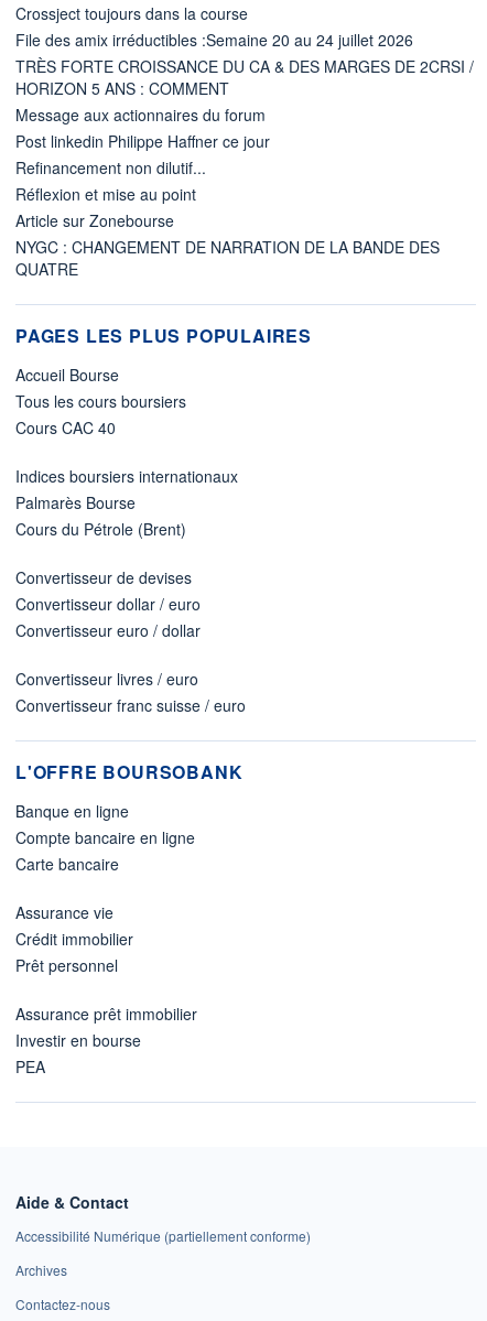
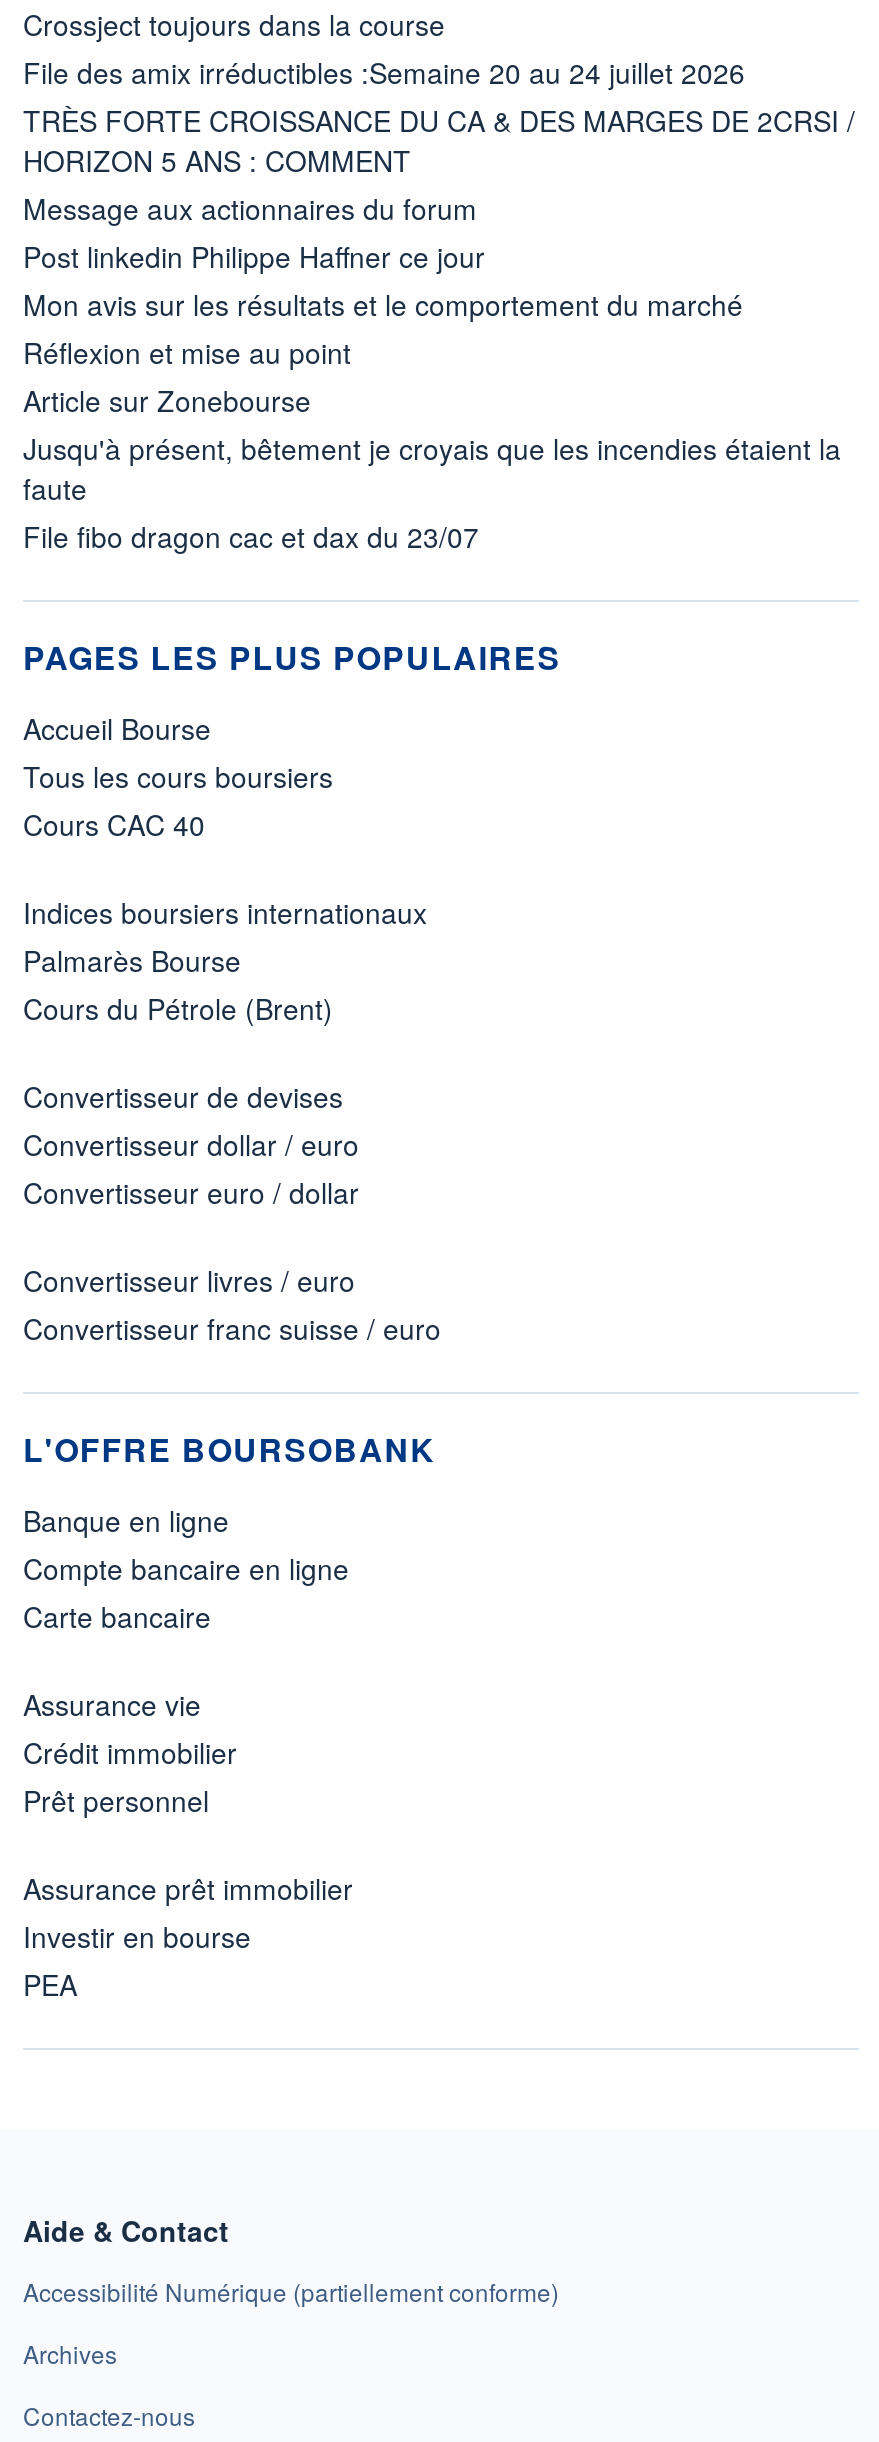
- Refinancement non dilutif...
+ Mon avis sur les résultats et le comportement du marché

- NYGC : CHANGEMENT DE NARRATION DE LA BANDE DES
- QUATRE
+ Jusqu'à présent, bêtement je croyais que les incendies étaient la
+ faute
+ File fibo dragon cac et dax du 23/07
